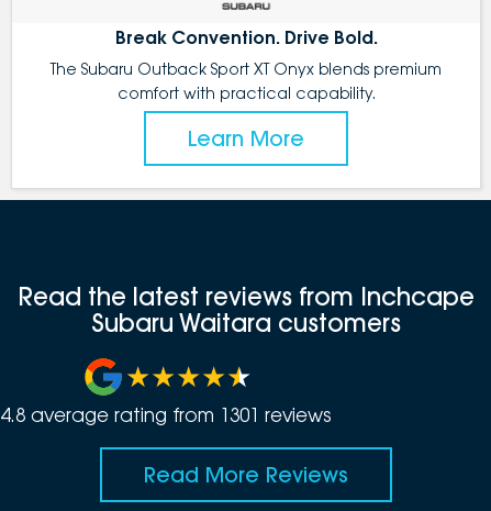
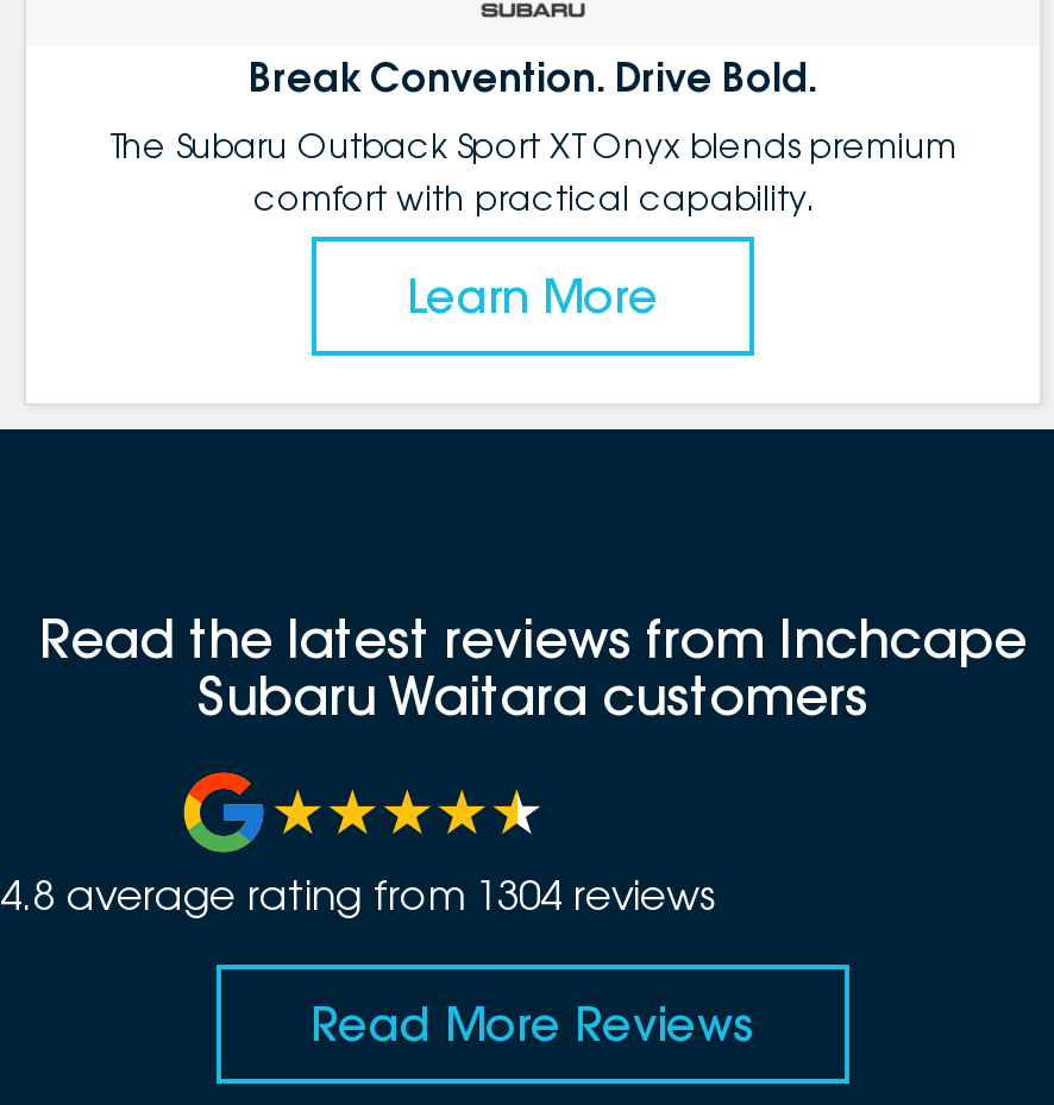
- 4.8 average rating from 1301 reviews
+ 4.8 average rating from 1304 reviews
